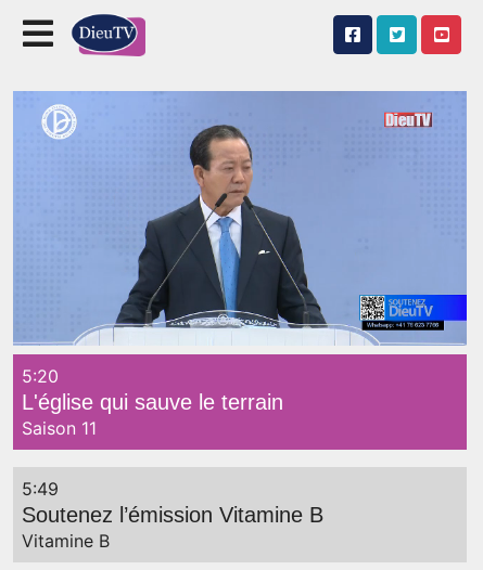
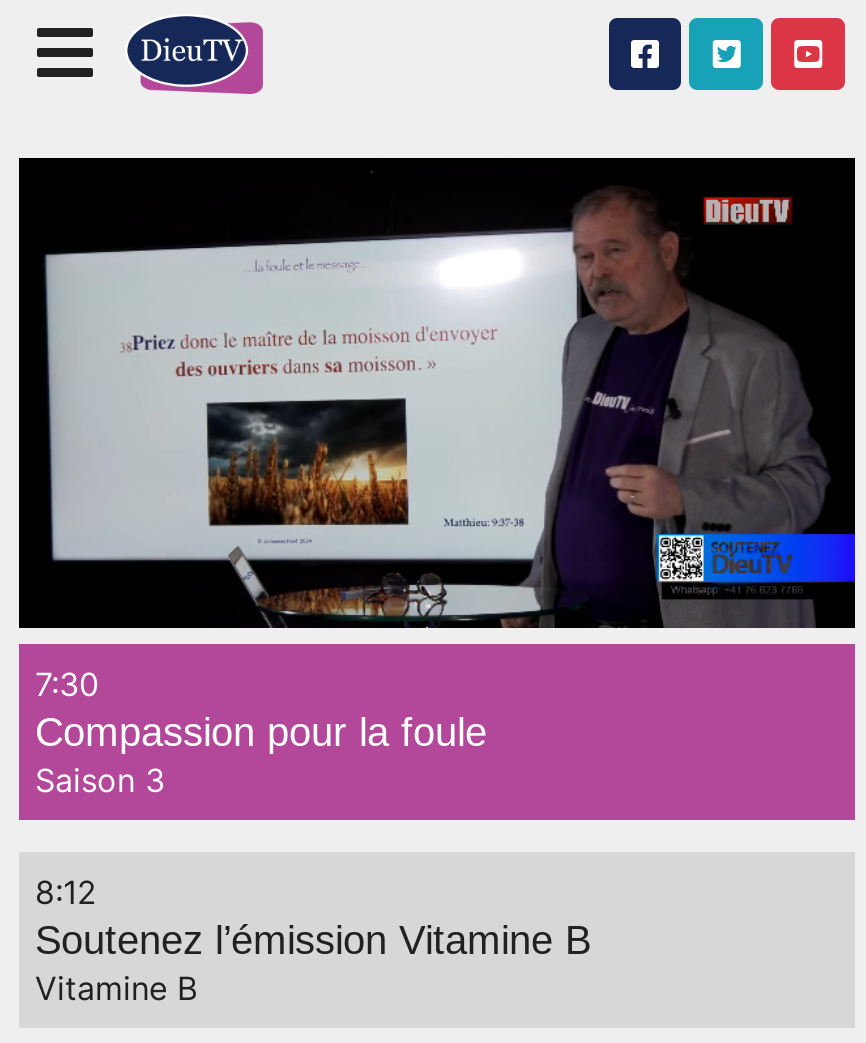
- [image]
- 5:20
- L'église qui sauve le terrain
- Saison 11
+ [image]
+ 7:30
+ Compassion pour la foule
+ Saison 3

- 5:49
+ 8:12
